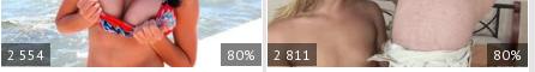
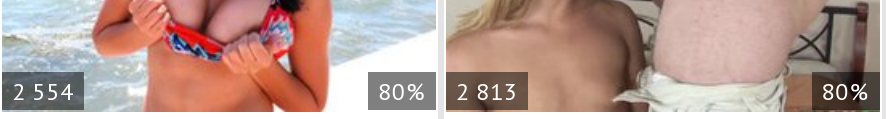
- 80% 2 811
+ 80% 2 813
